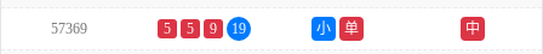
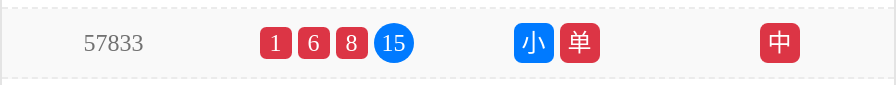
- 57369
+ 57833

- 5
+ 1

- 5
+ 6

- 9
+ 8

- 19
+ 15
